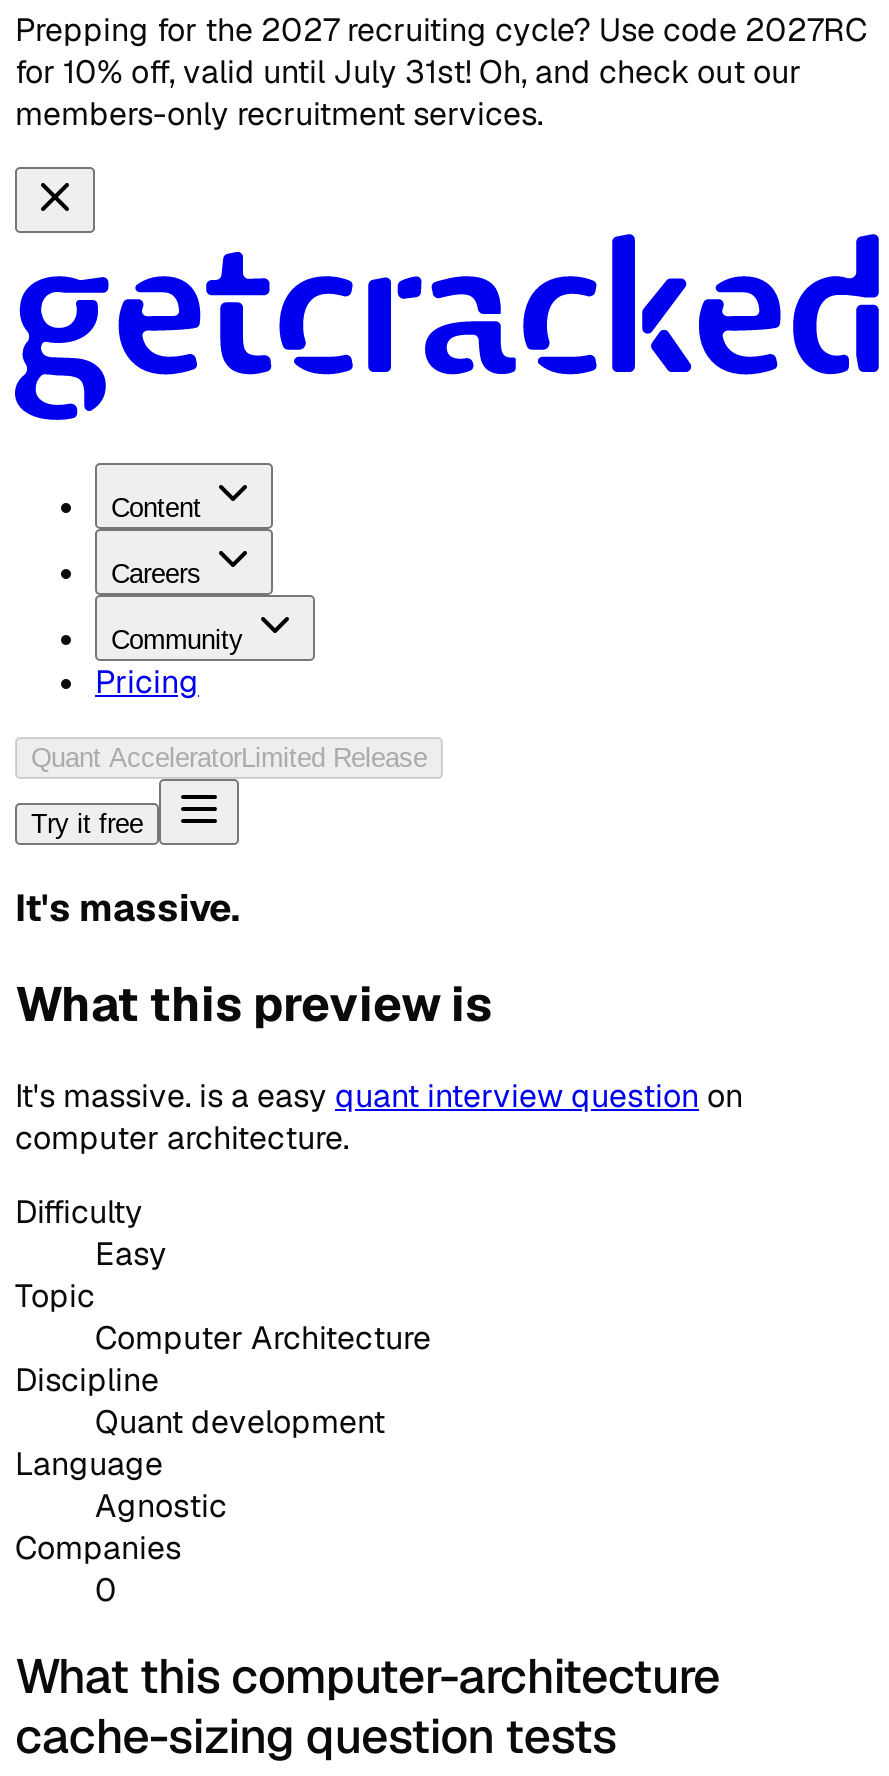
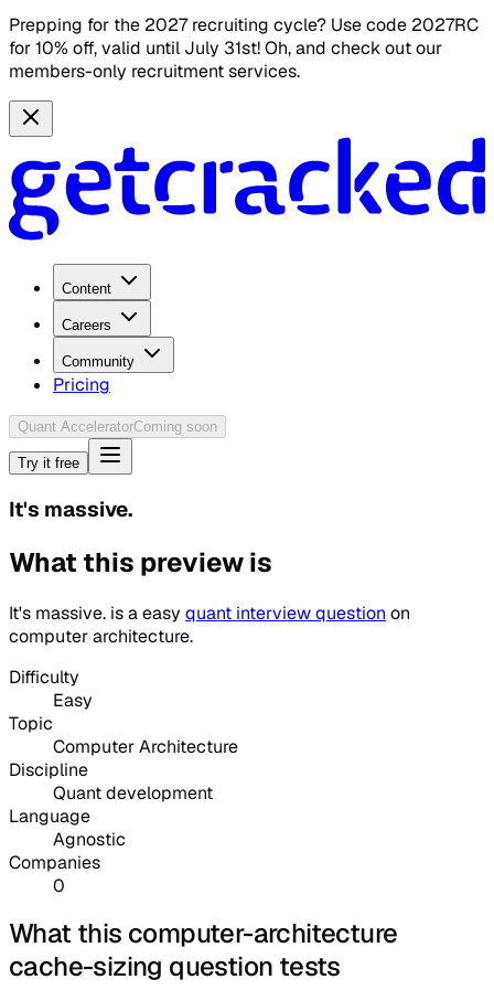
- Quant AcceleratorLimited Release
+ Quant AcceleratorComing soon
